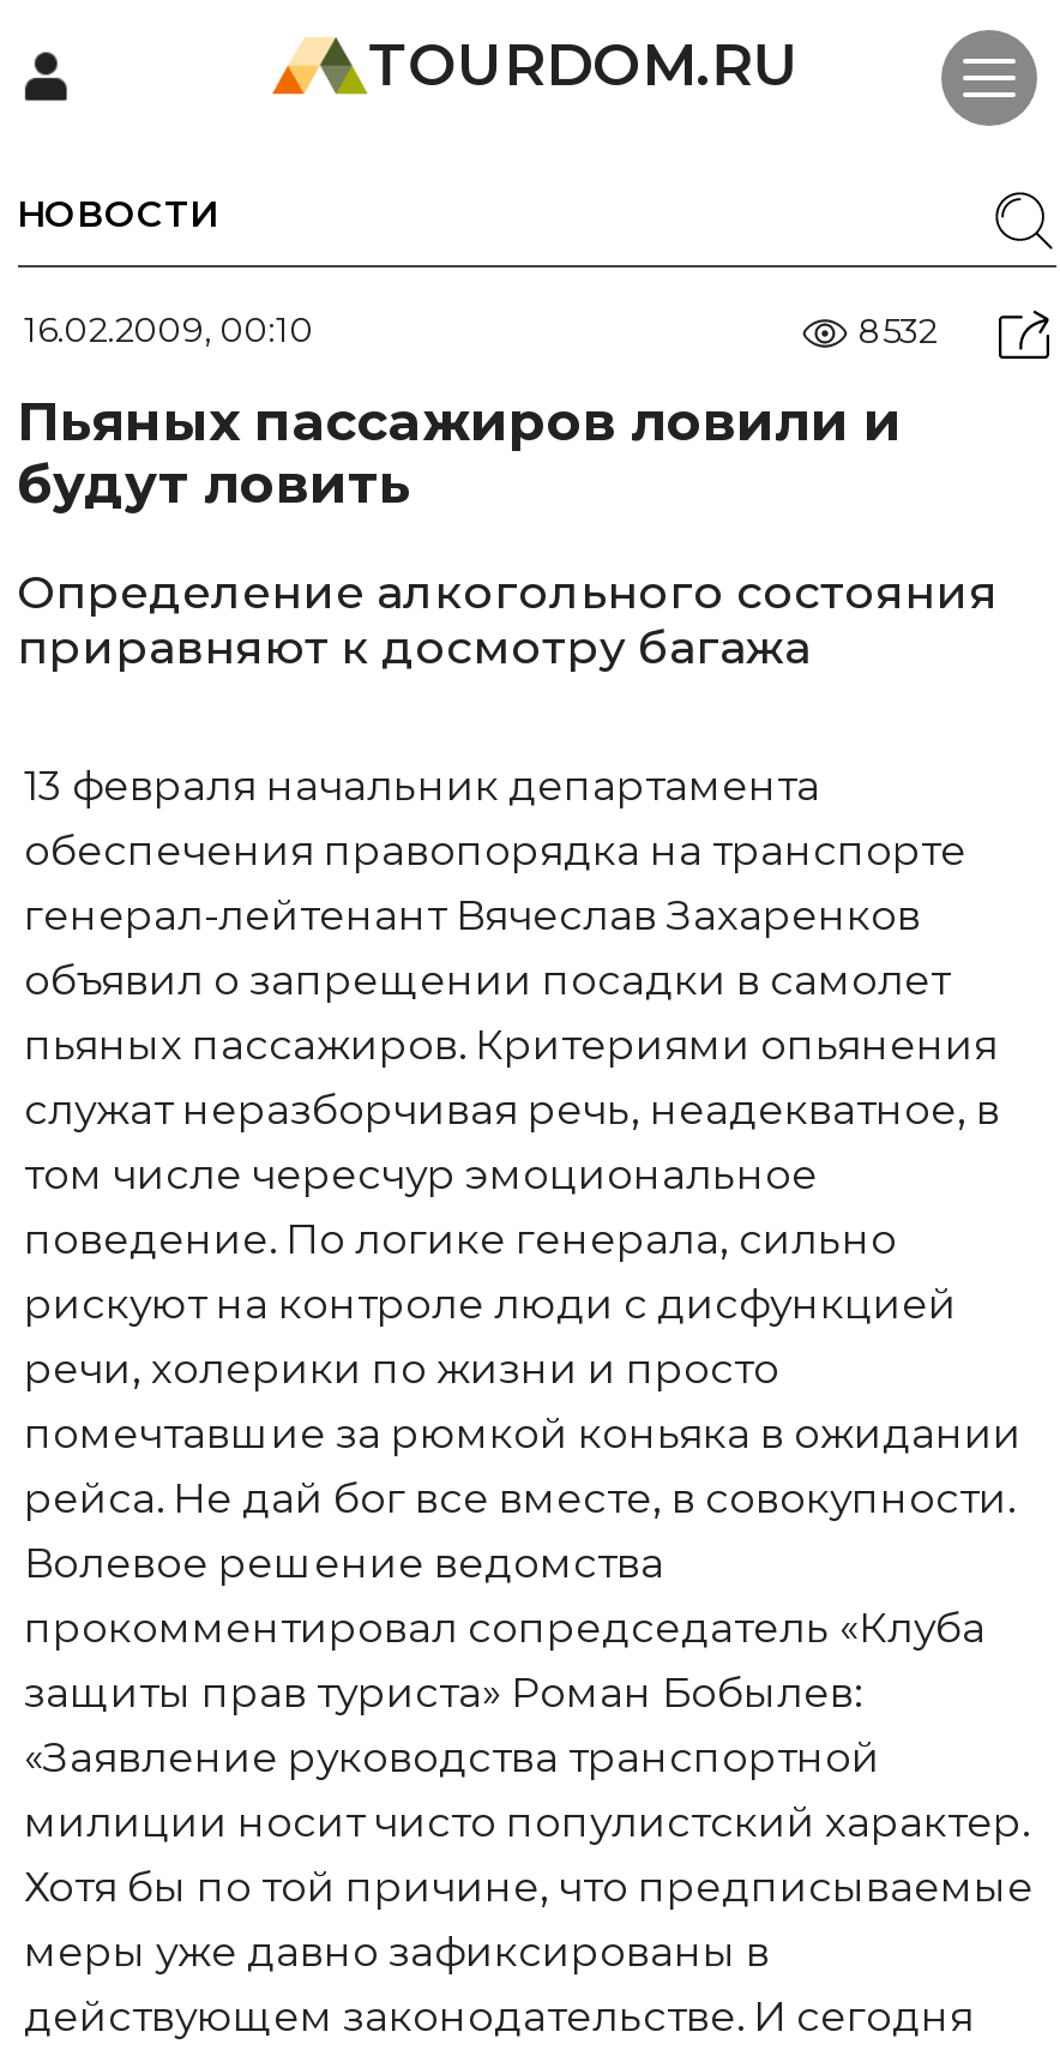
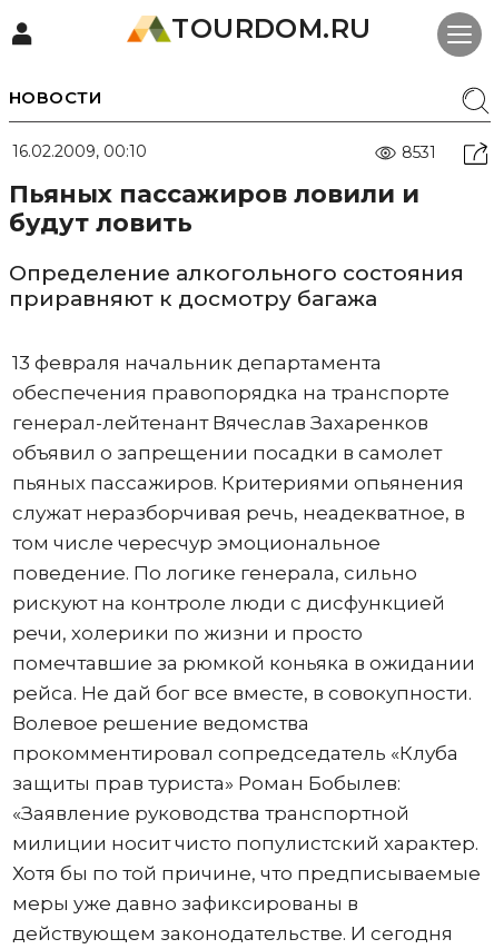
- 8532
+ 8531
